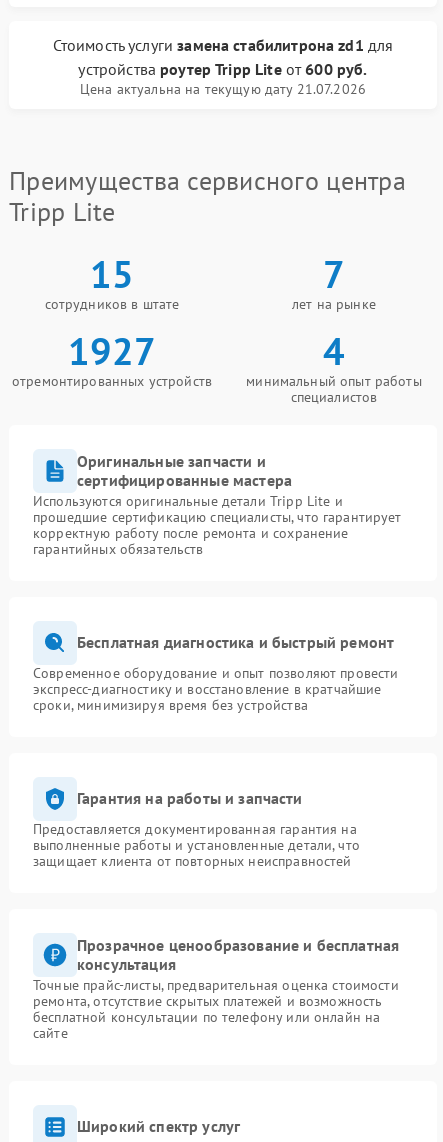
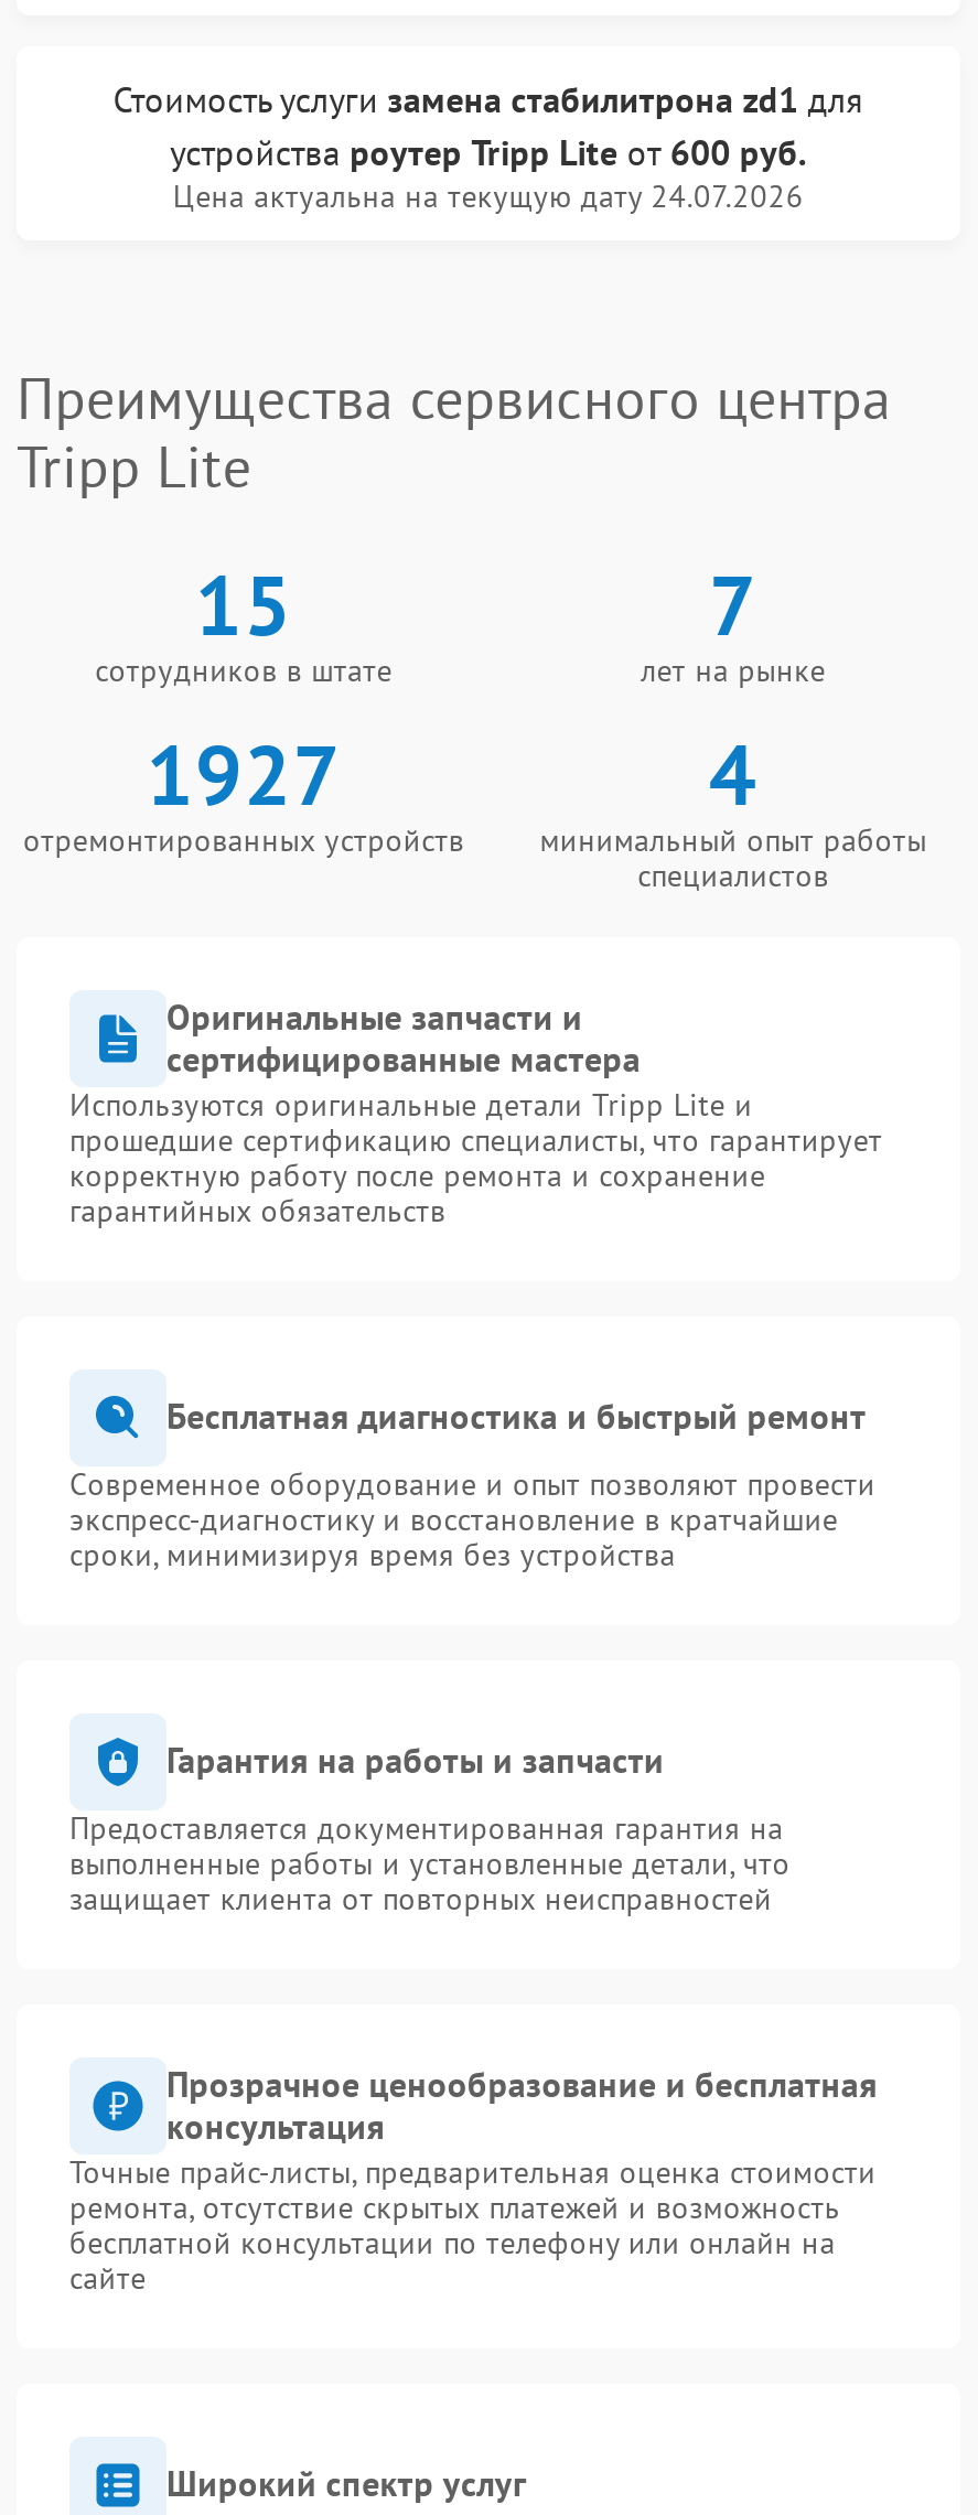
- Цена актуальна на текущую дату 21.07.2026
+ Цена актуальна на текущую дату 24.07.2026
